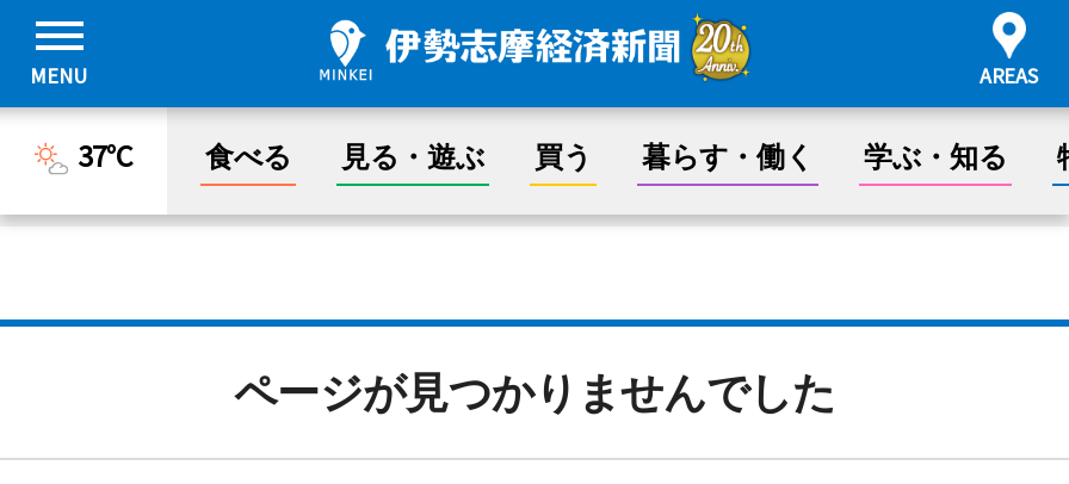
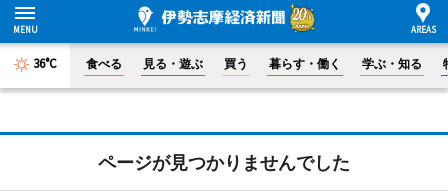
- 37°C
+ 36°C
